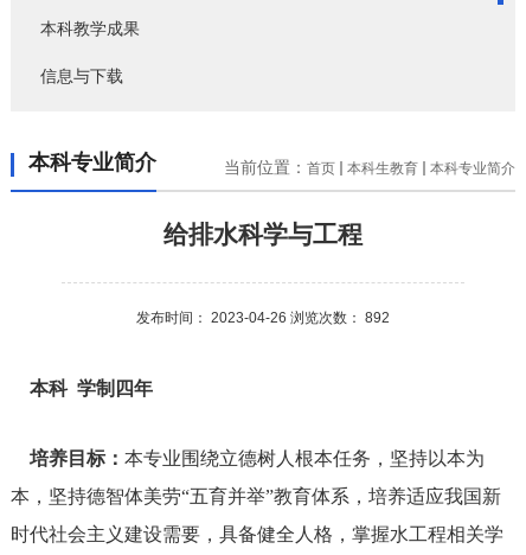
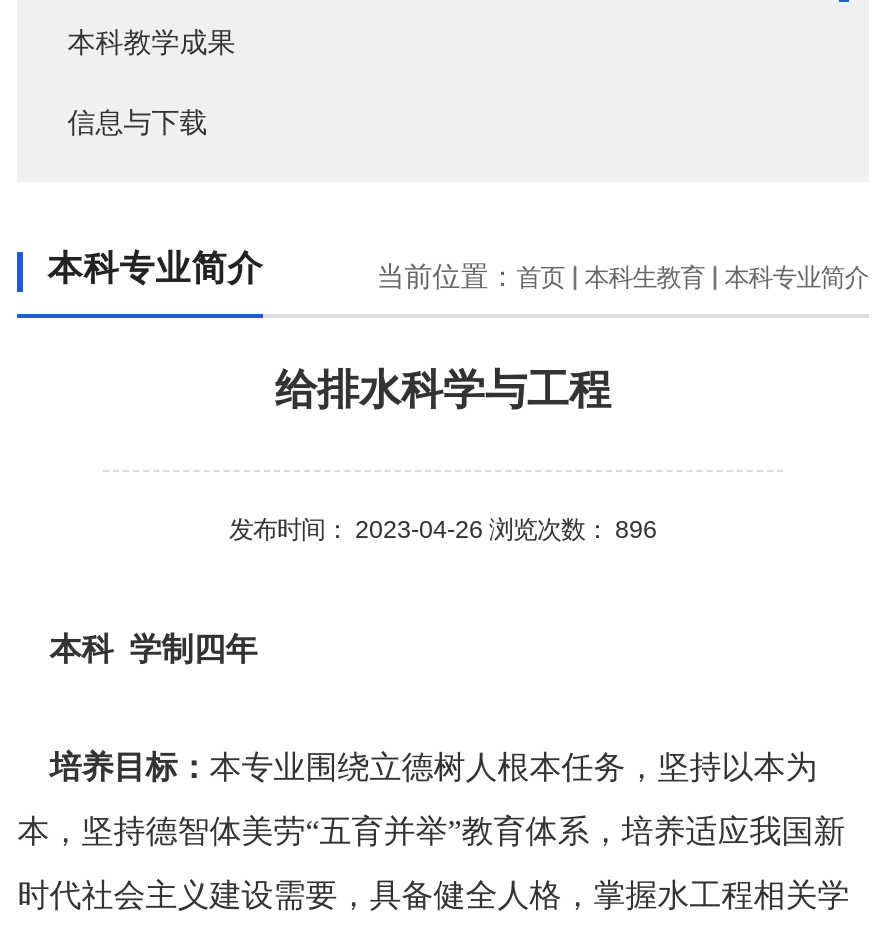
- 发布时间： 2023-04-26 浏览次数：892
+ 发布时间： 2023-04-26 浏览次数：896
